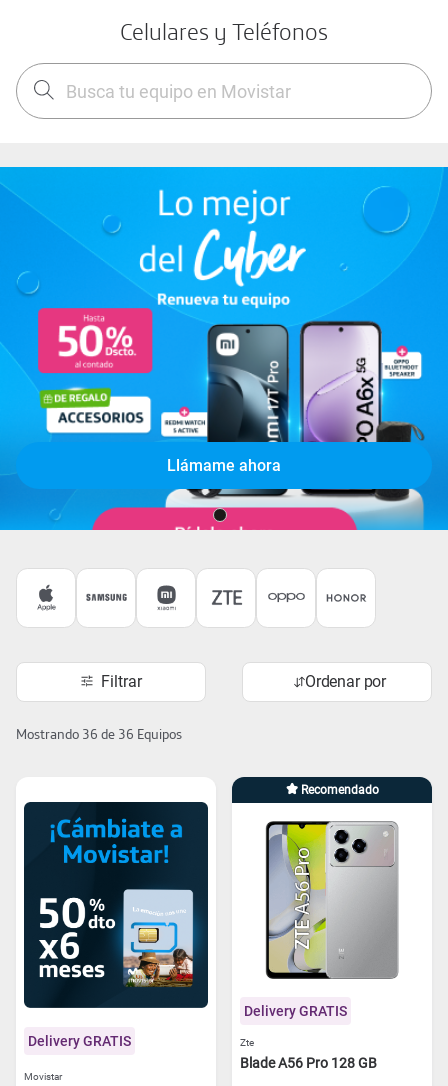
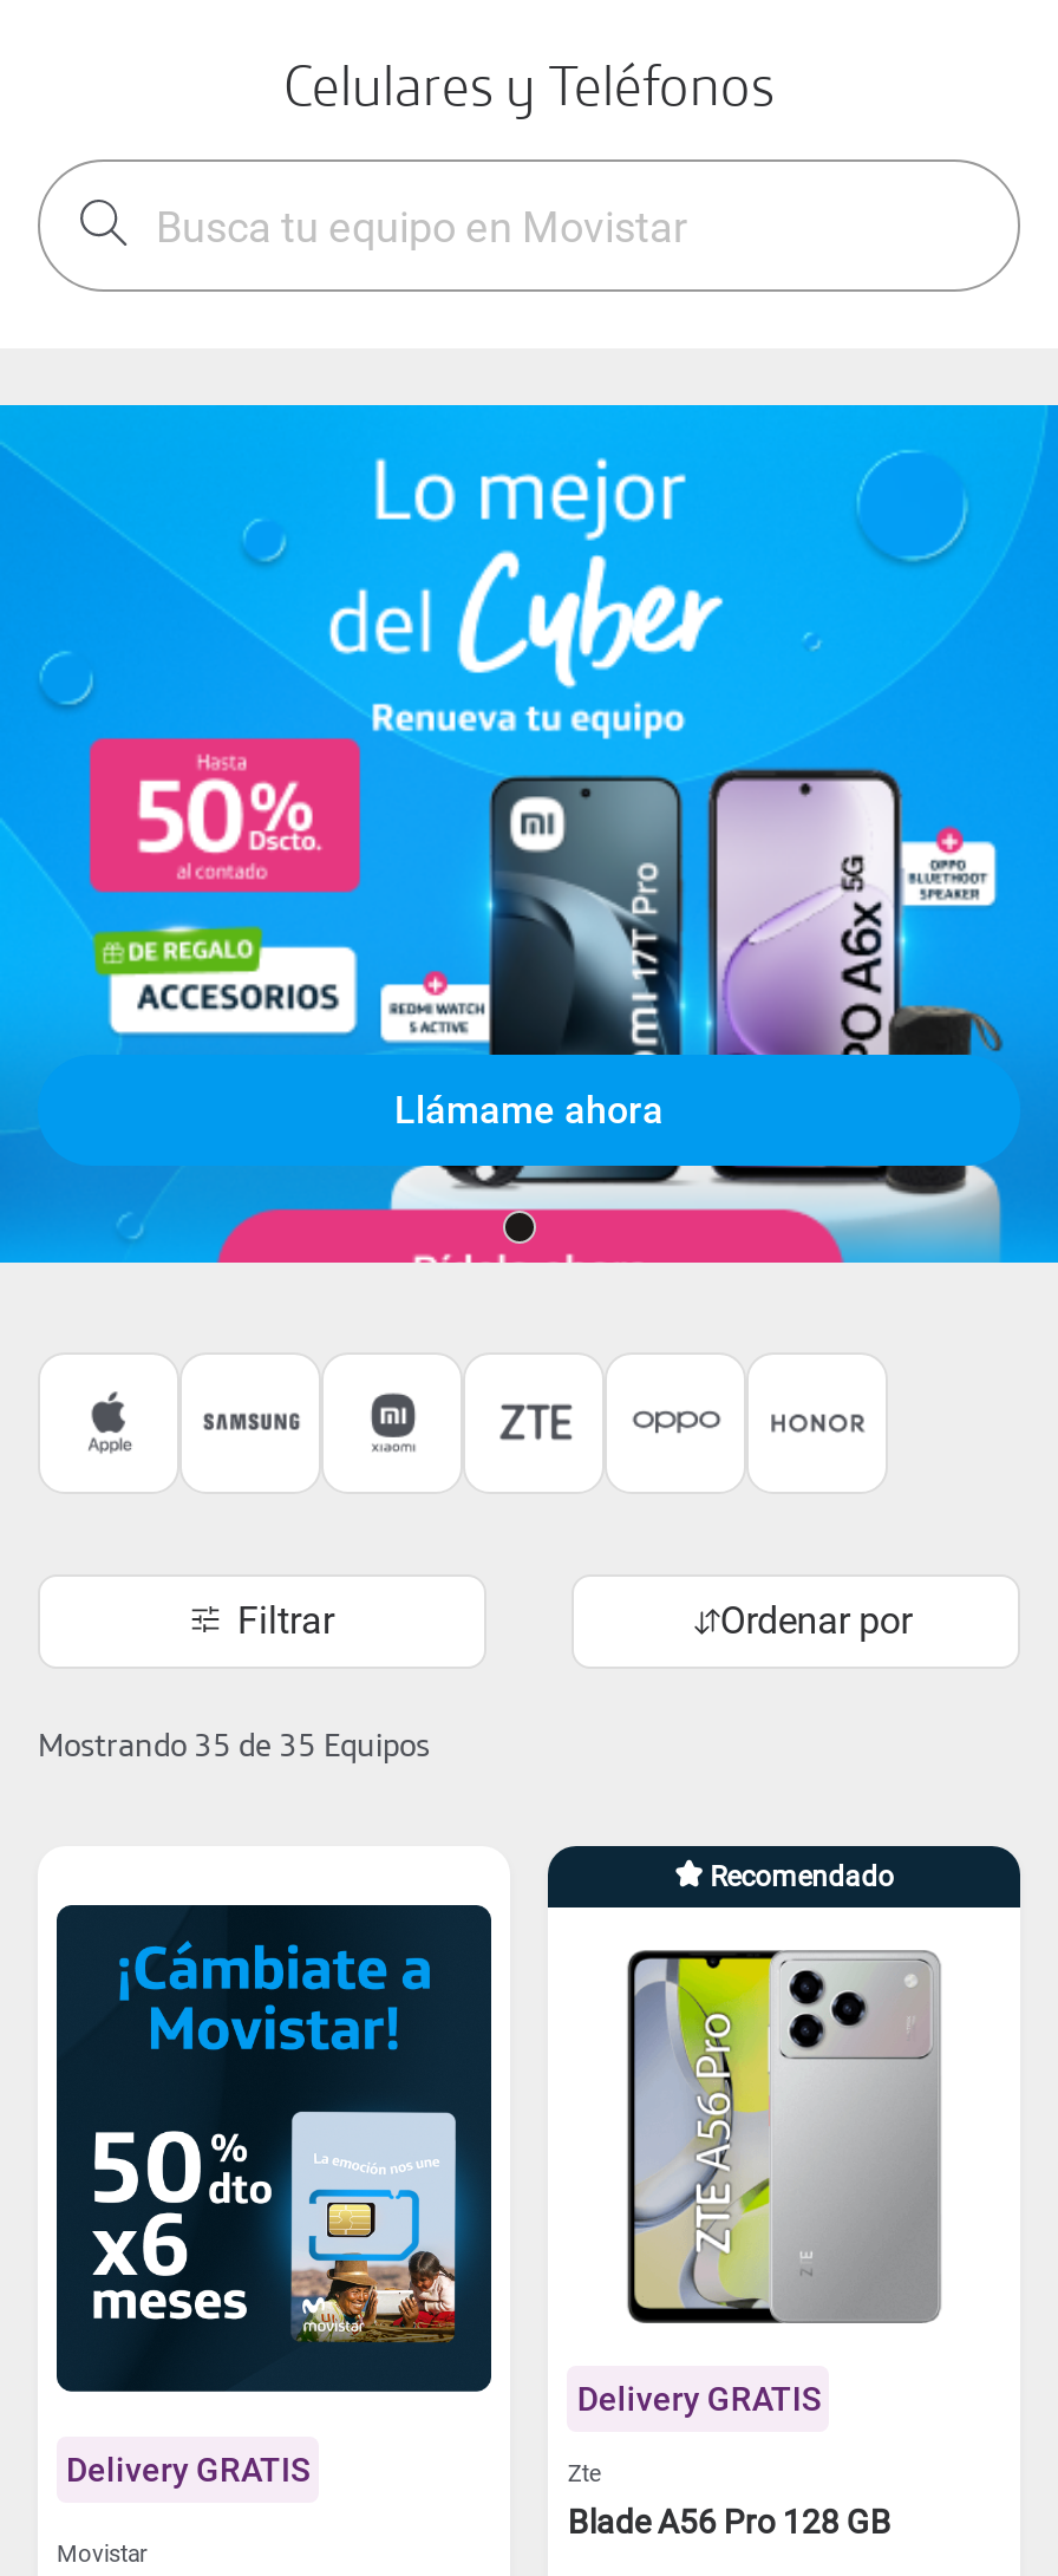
- Mostrando 36 de 36 Equipos
+ Mostrando 35 de 35 Equipos
